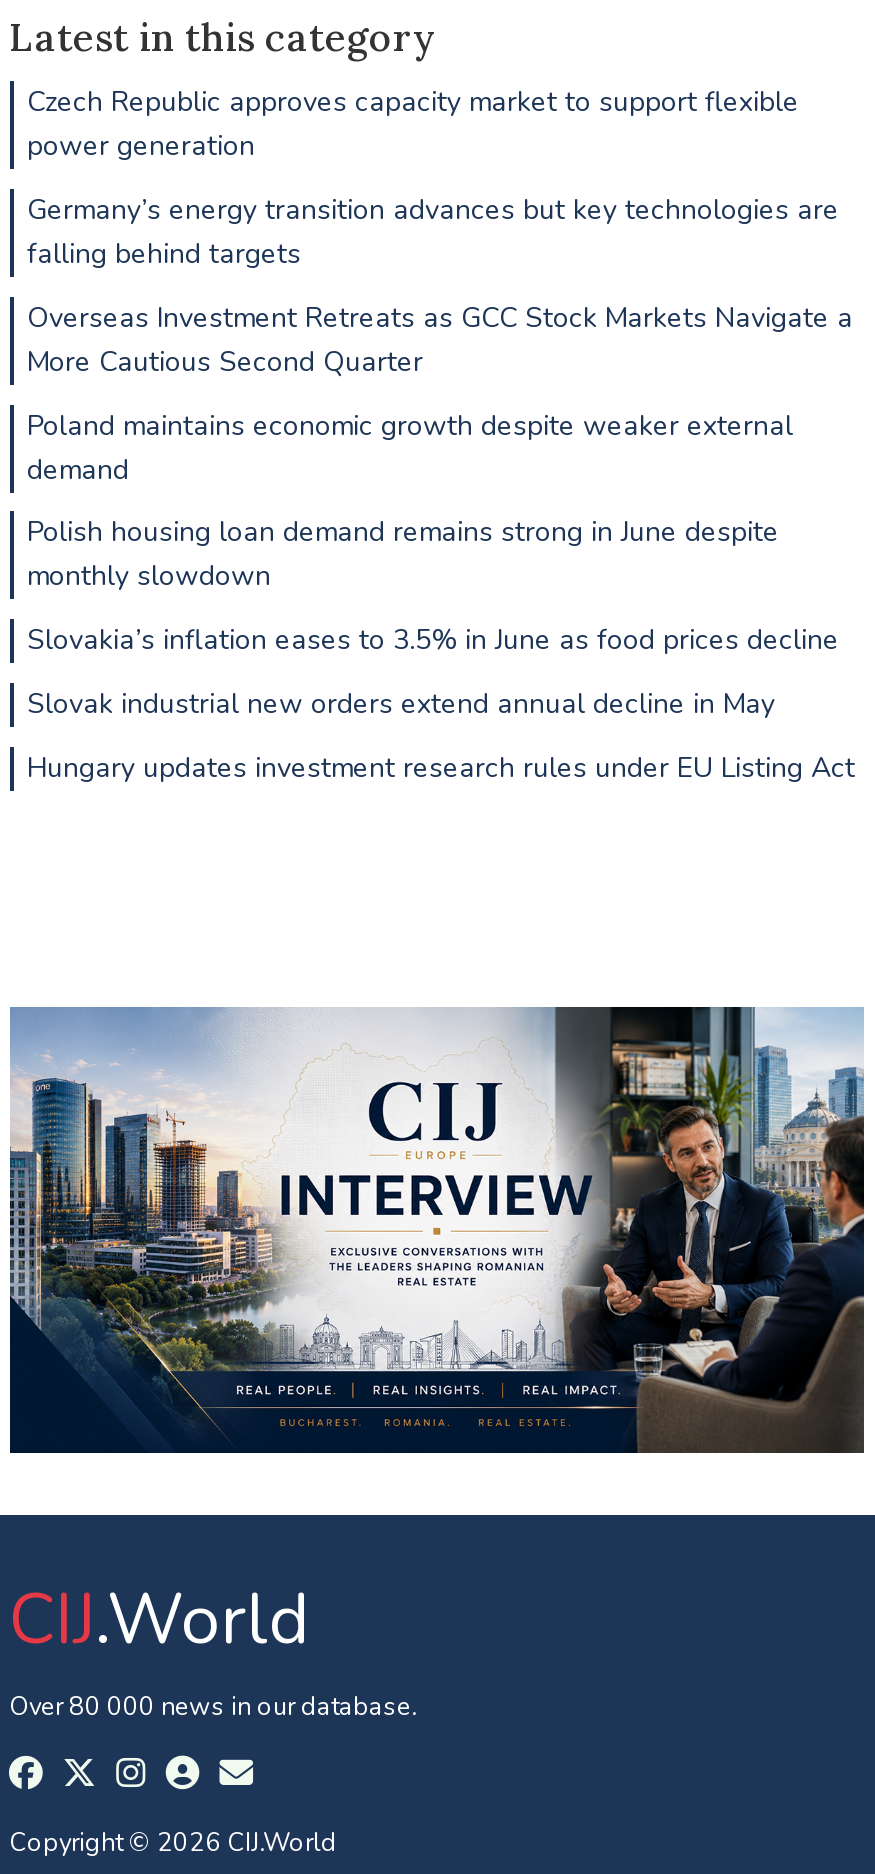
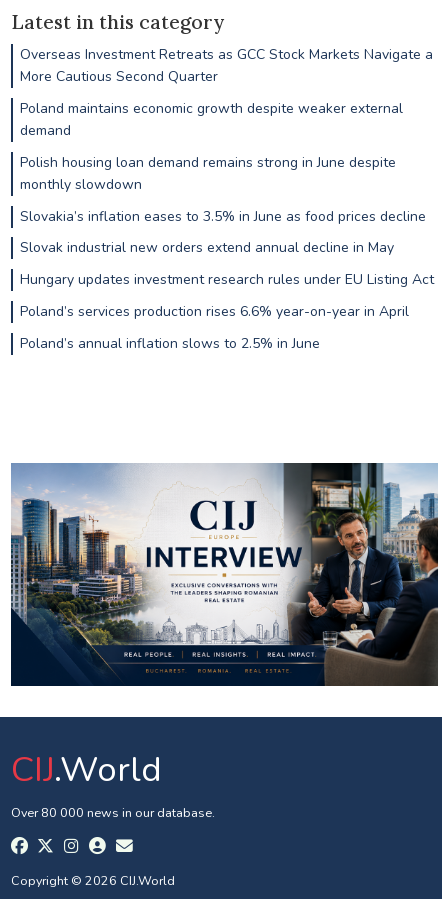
- Czech Republic approves capacity market to support flexible
- power generation
- Germany’s energy transition advances but key technologies are
- falling behind targets

moved up: Overseas Investment Retreats as GCC Stock Markets Navigate a | More Cautious Second Quarter | Poland maintains economic growth despite weaker external | ... | Slovak industrial new orders extend annual decline in May | Hungary updates investment research rules under EU Listing Act

+ Poland’s services production rises 6.6% year-on-year in April
+ Poland’s annual inflation slows to 2.5% in June
